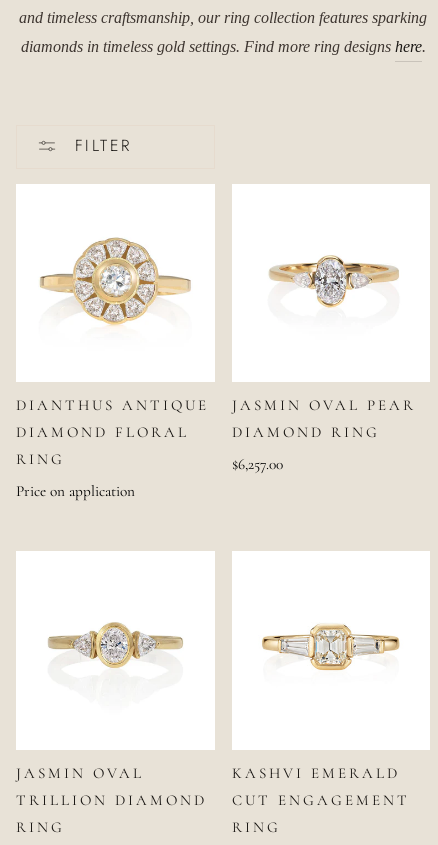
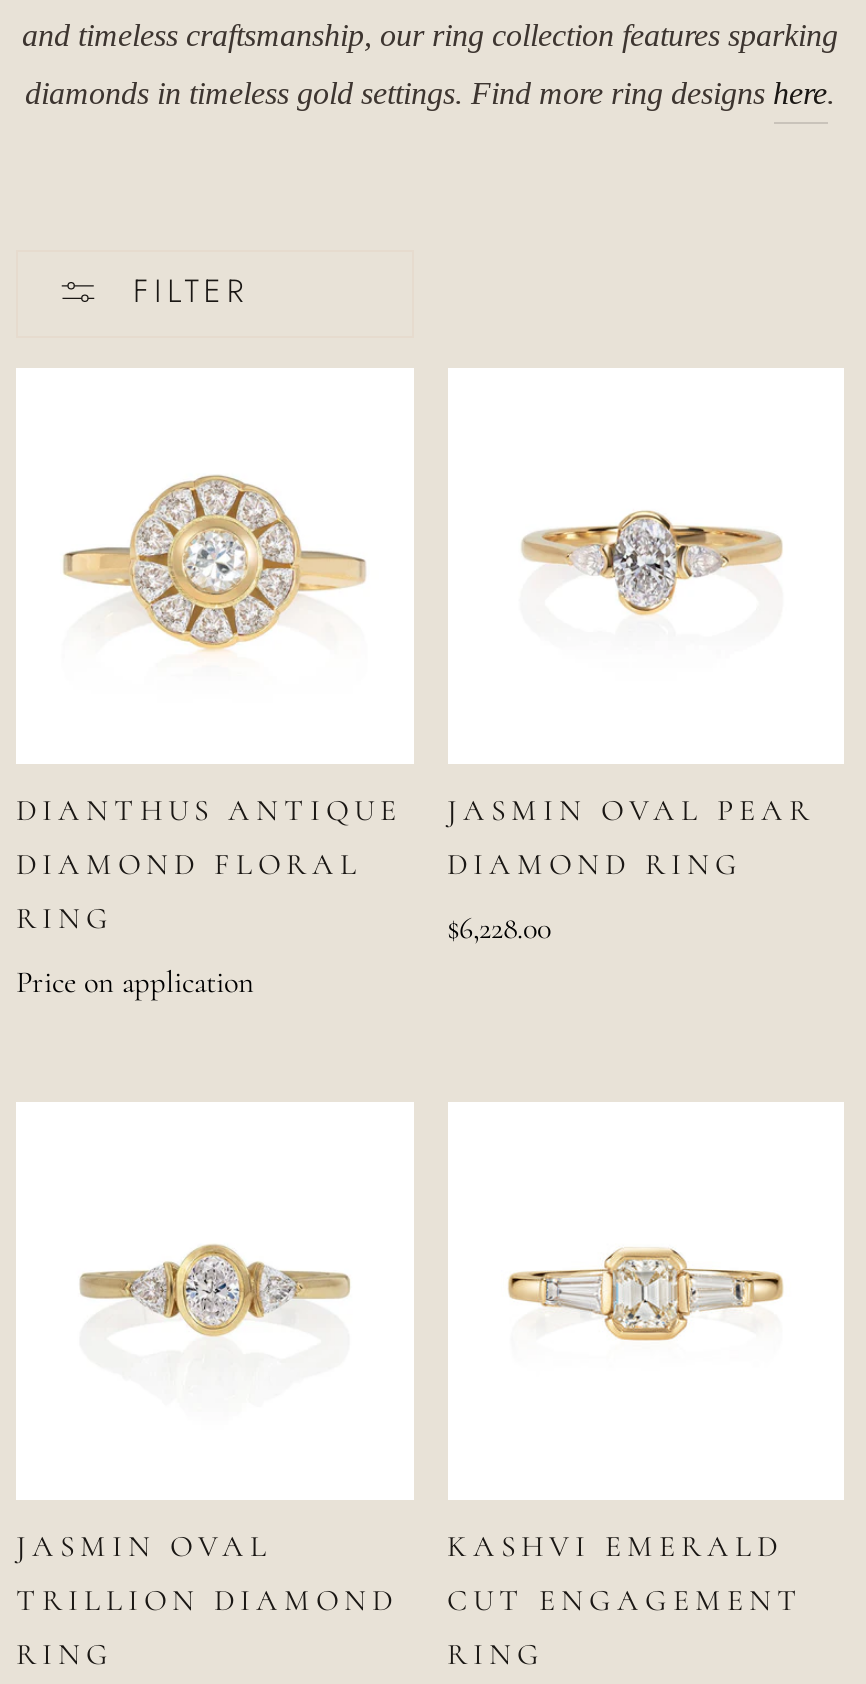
- $6,257.00
+ $6,228.00
